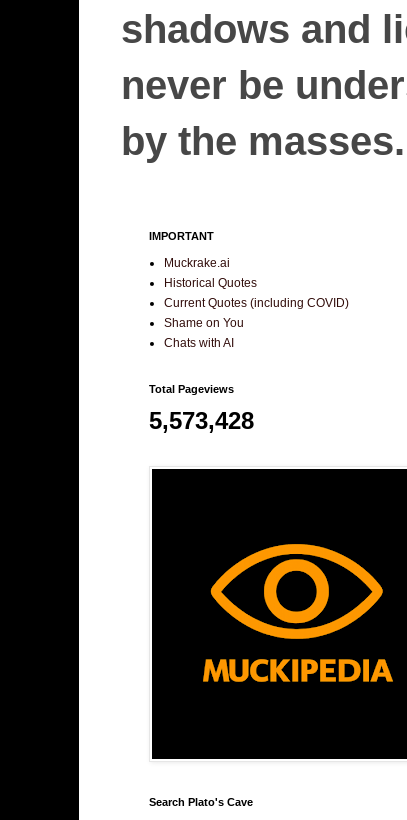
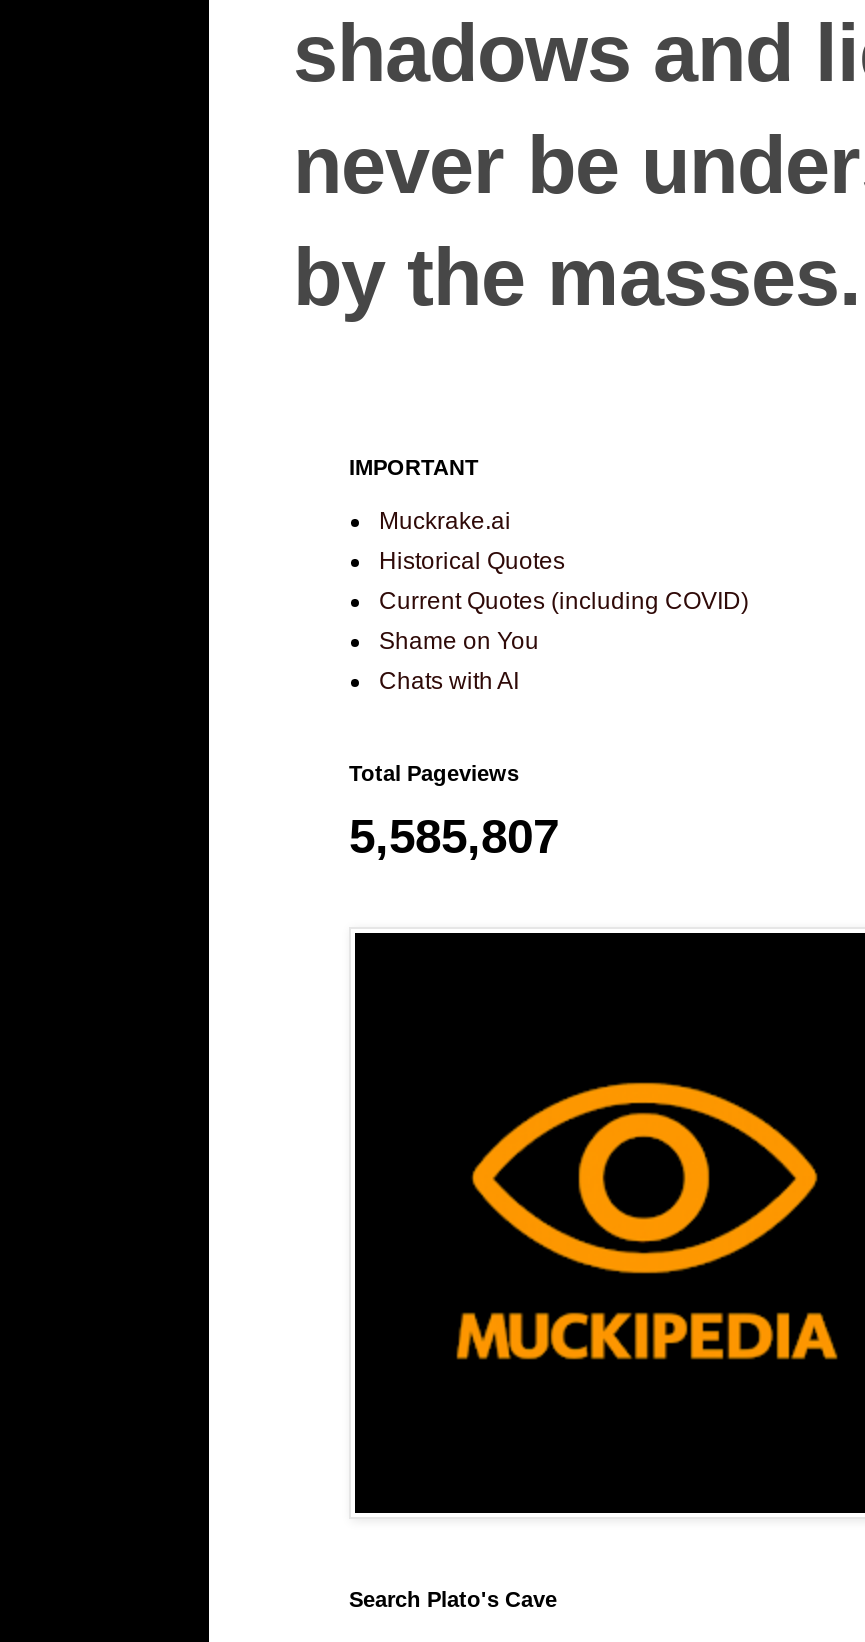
- 5,573,428
+ 5,585,807
